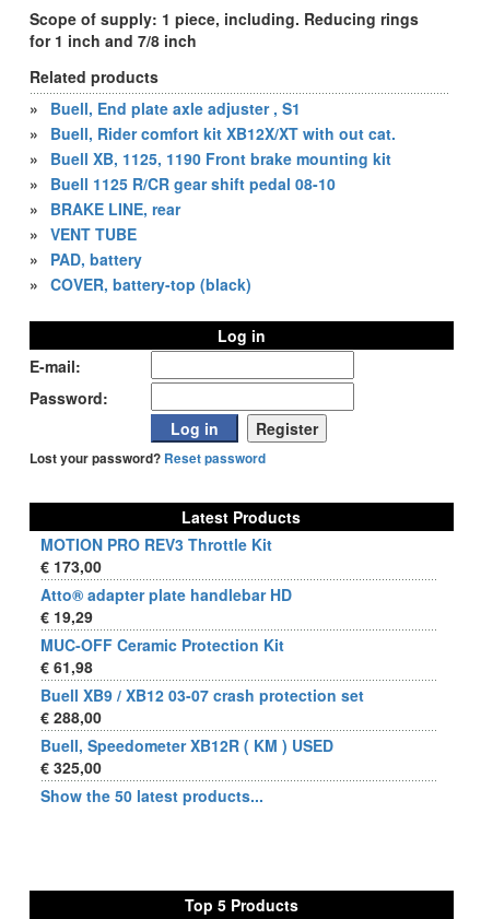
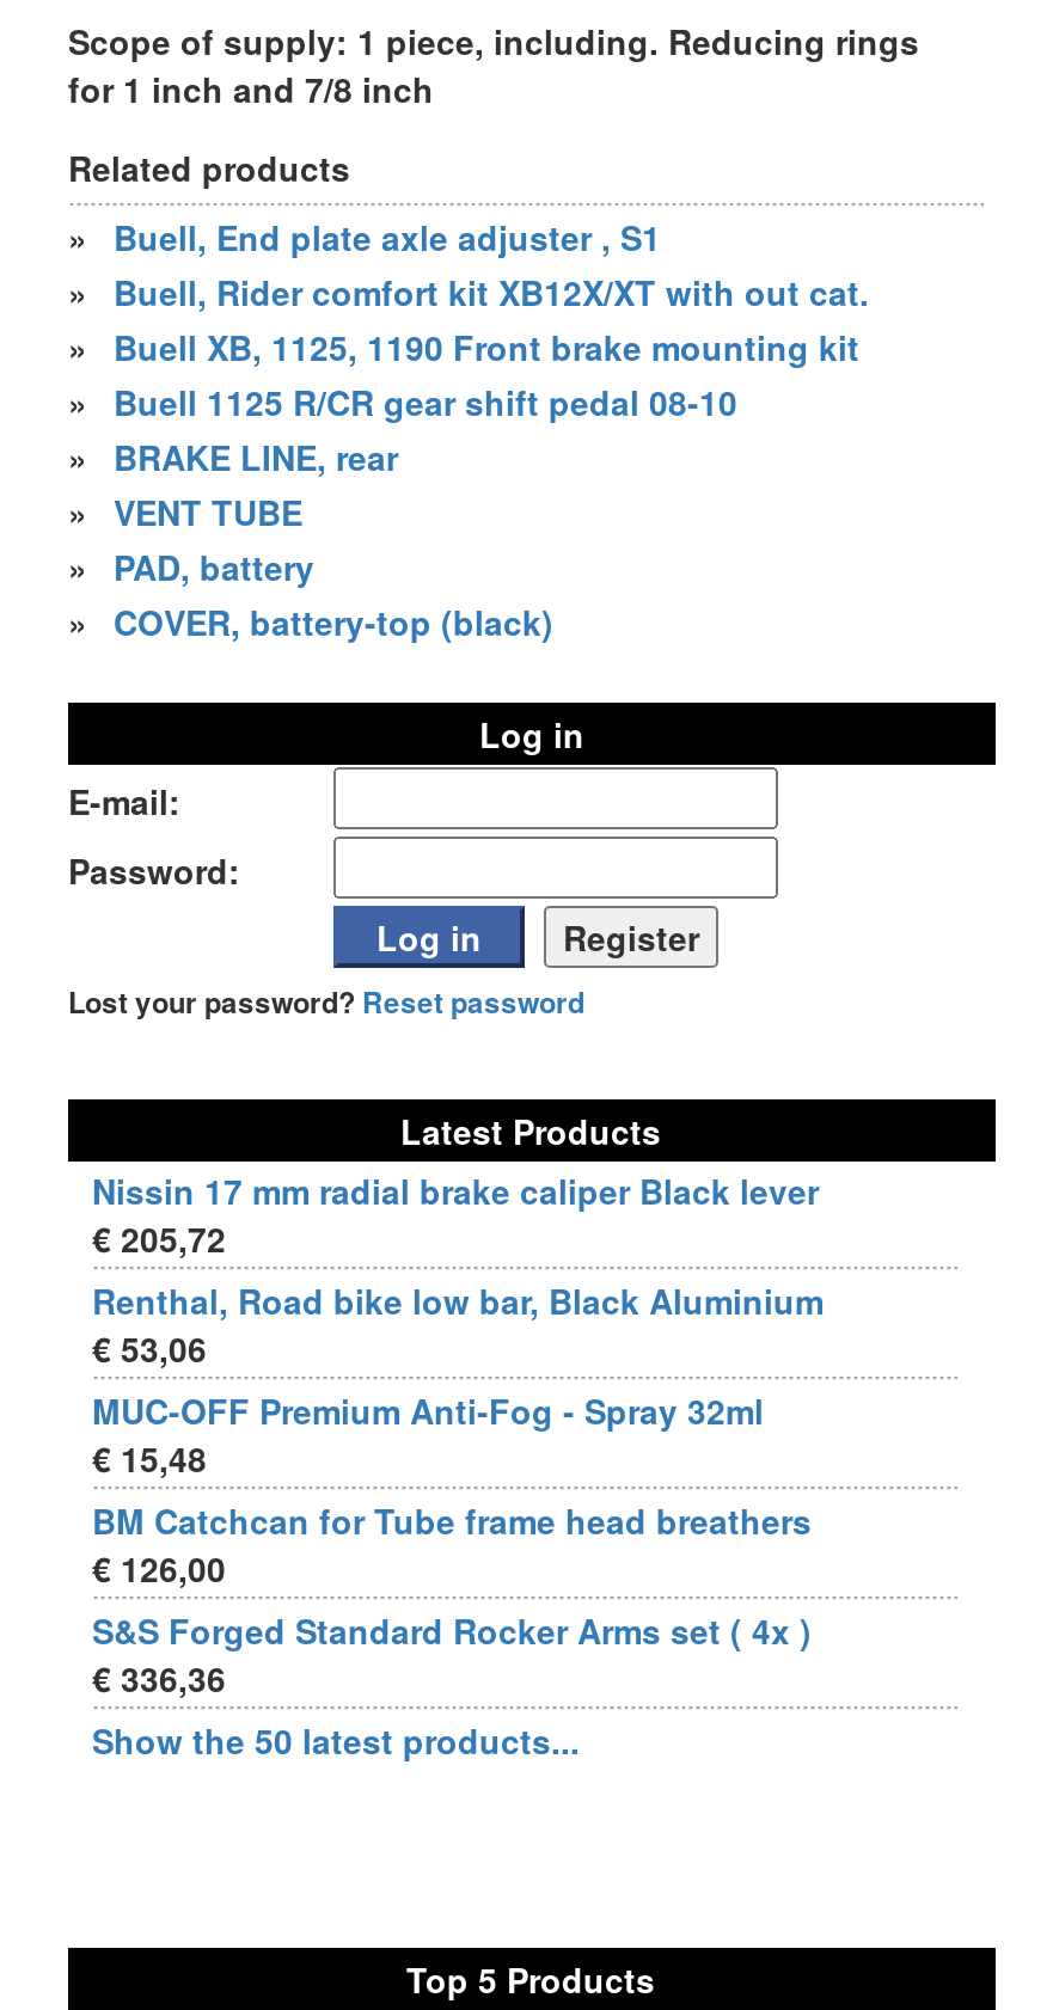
- MOTION PRO REV3 Throttle Kit
- € 173,00
- Atto® adapter plate handlebar HD
- € 19,29
- MUC-OFF Ceramic Protection Kit
- € 61,98
- Buell XB9 / XB12 03-07 crash protection set
- € 288,00
- Buell, Speedometer XB12R ( KM ) USED
- € 325,00
+ Nissin 17 mm radial brake caliper Black lever
+ € 205,72
+ Renthal, Road bike low bar, Black Aluminium
+ € 53,06
+ MUC-OFF Premium Anti-Fog - Spray 32ml
+ € 15,48
+ BM Catchcan for Tube frame head breathers
+ € 126,00
+ S&S Forged Standard Rocker Arms set ( 4x )
+ € 336,36
